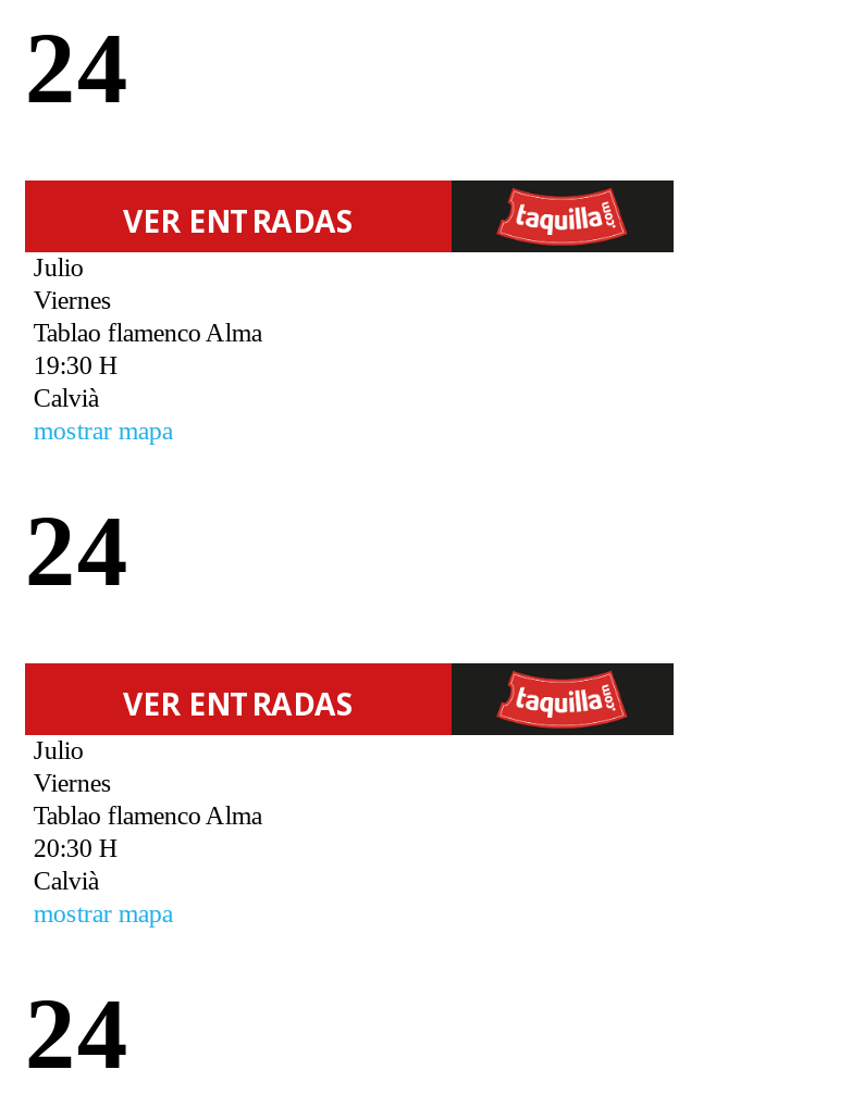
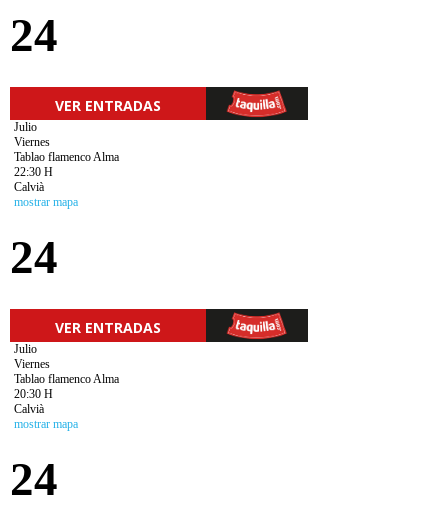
- 19:30 H
+ 22:30 H
